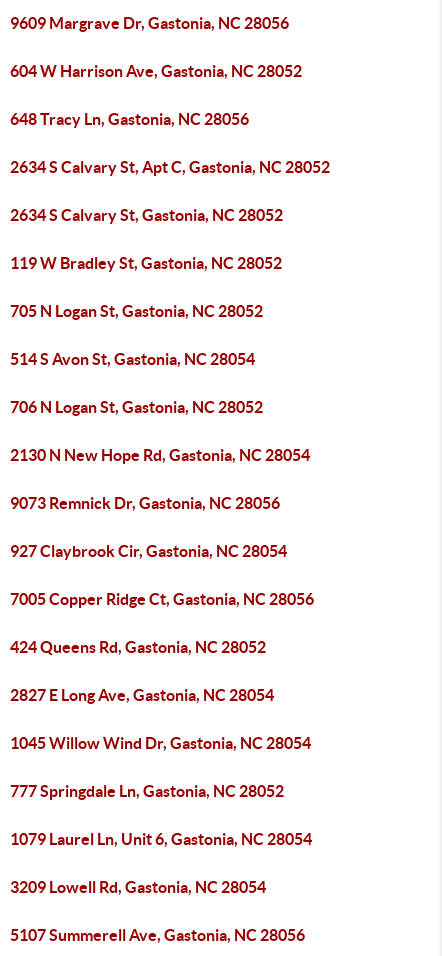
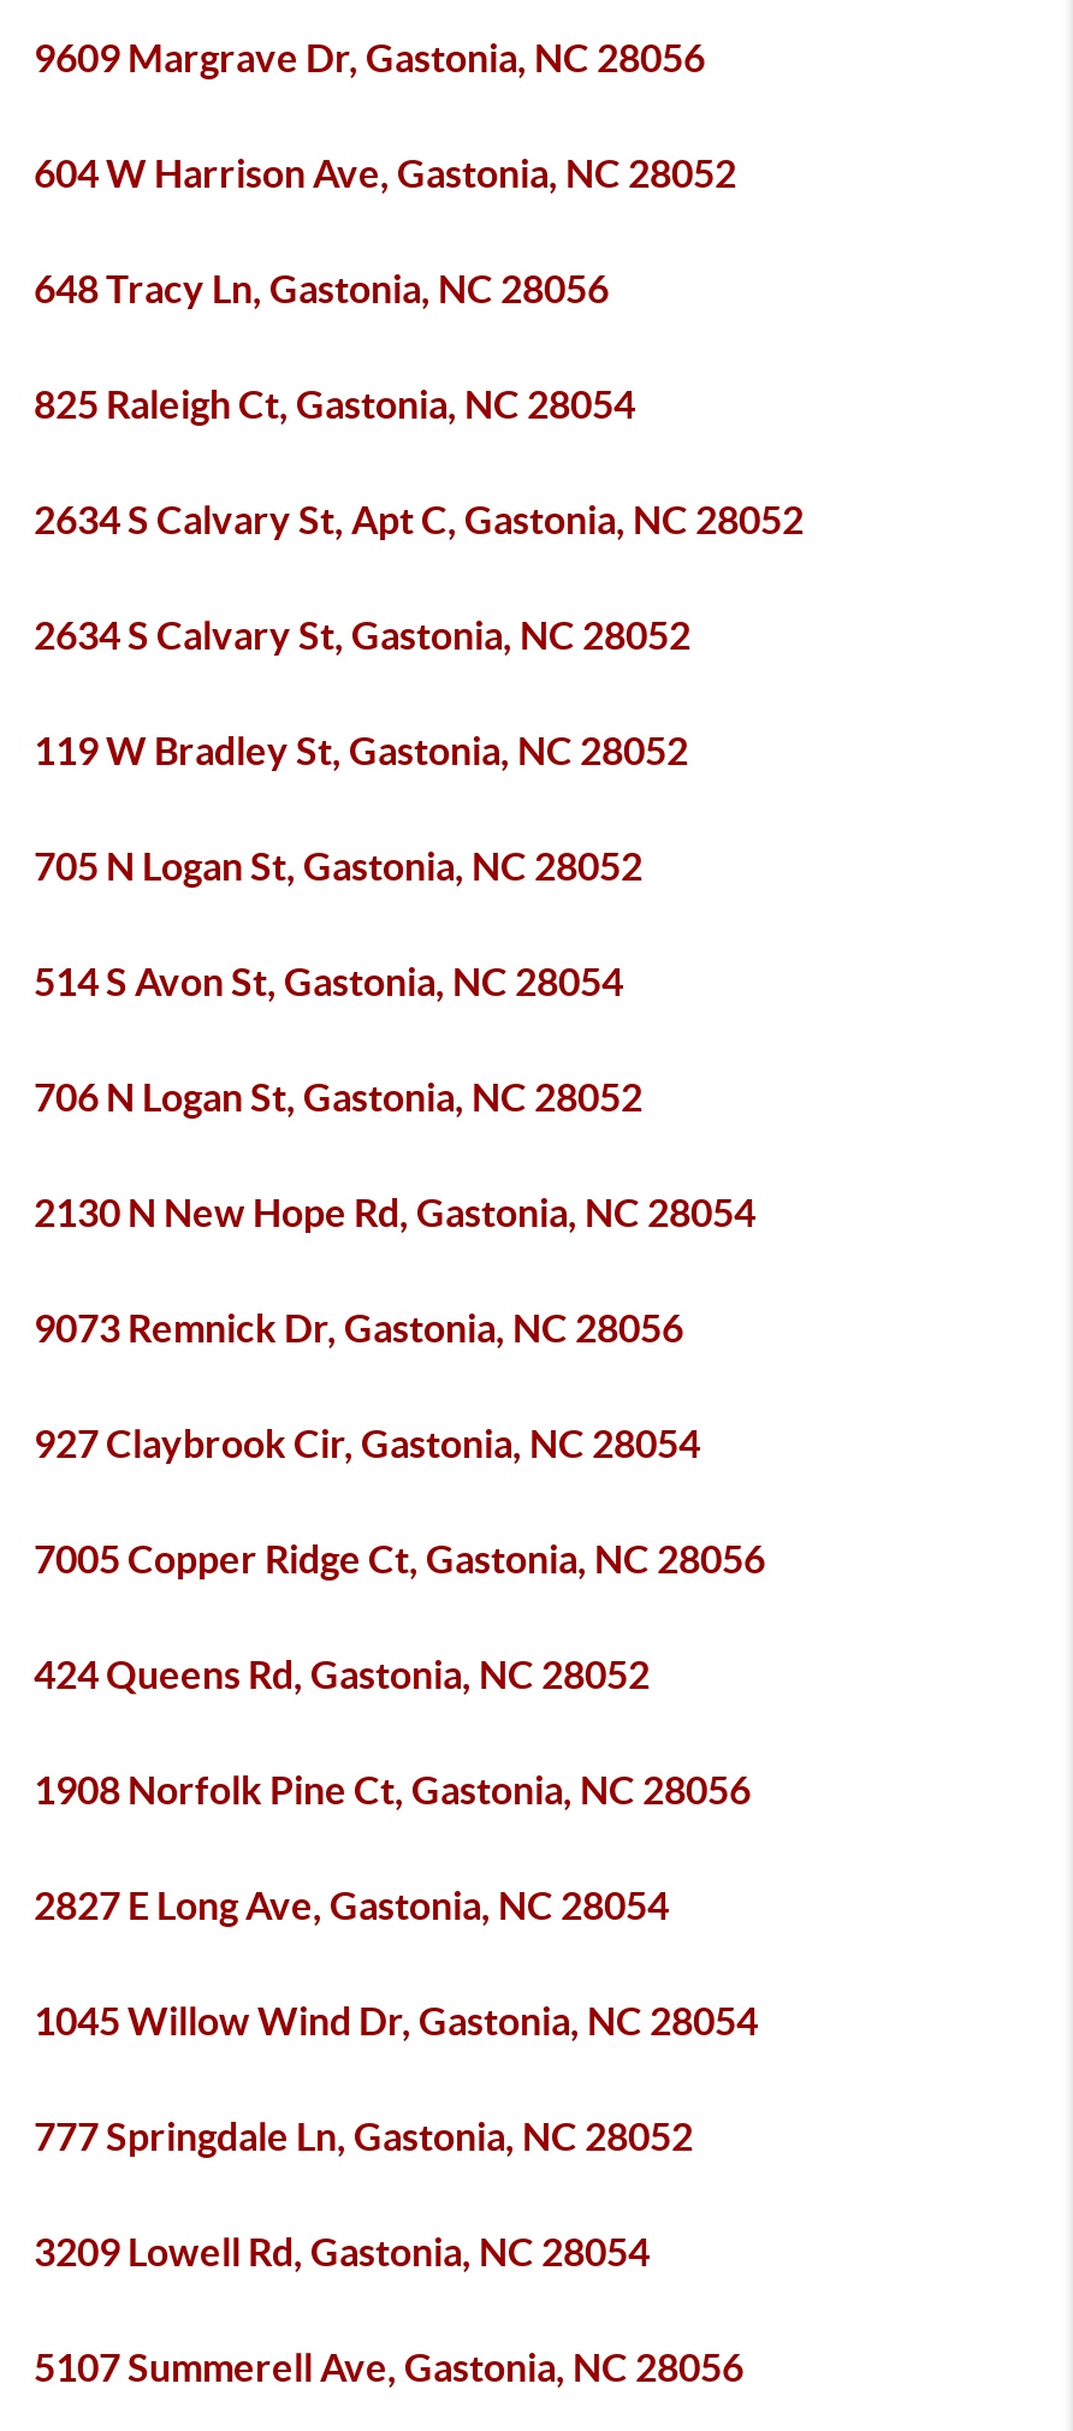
+ 825 Raleigh Ct, Gastonia, NC 28054

+ 1908 Norfolk Pine Ct, Gastonia, NC 28056

moved down: 2827 E Long Ave, Gastonia, NC 28054 | 1045 Willow Wind Dr, Gastonia, NC 28054 | 777 Springdale Ln, Gastonia, NC 28052

- 1079 Laurel Ln, Unit 6, Gastonia, NC 28054
